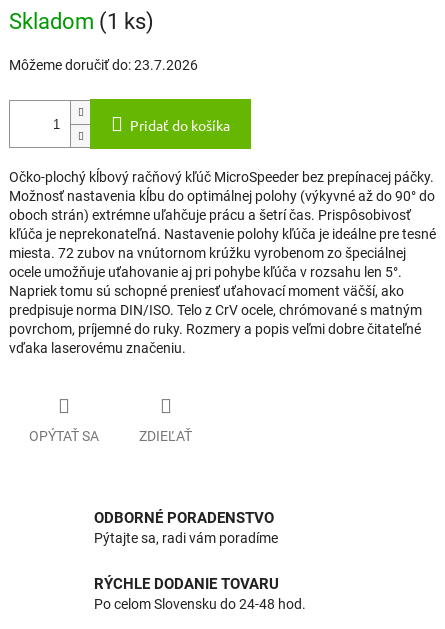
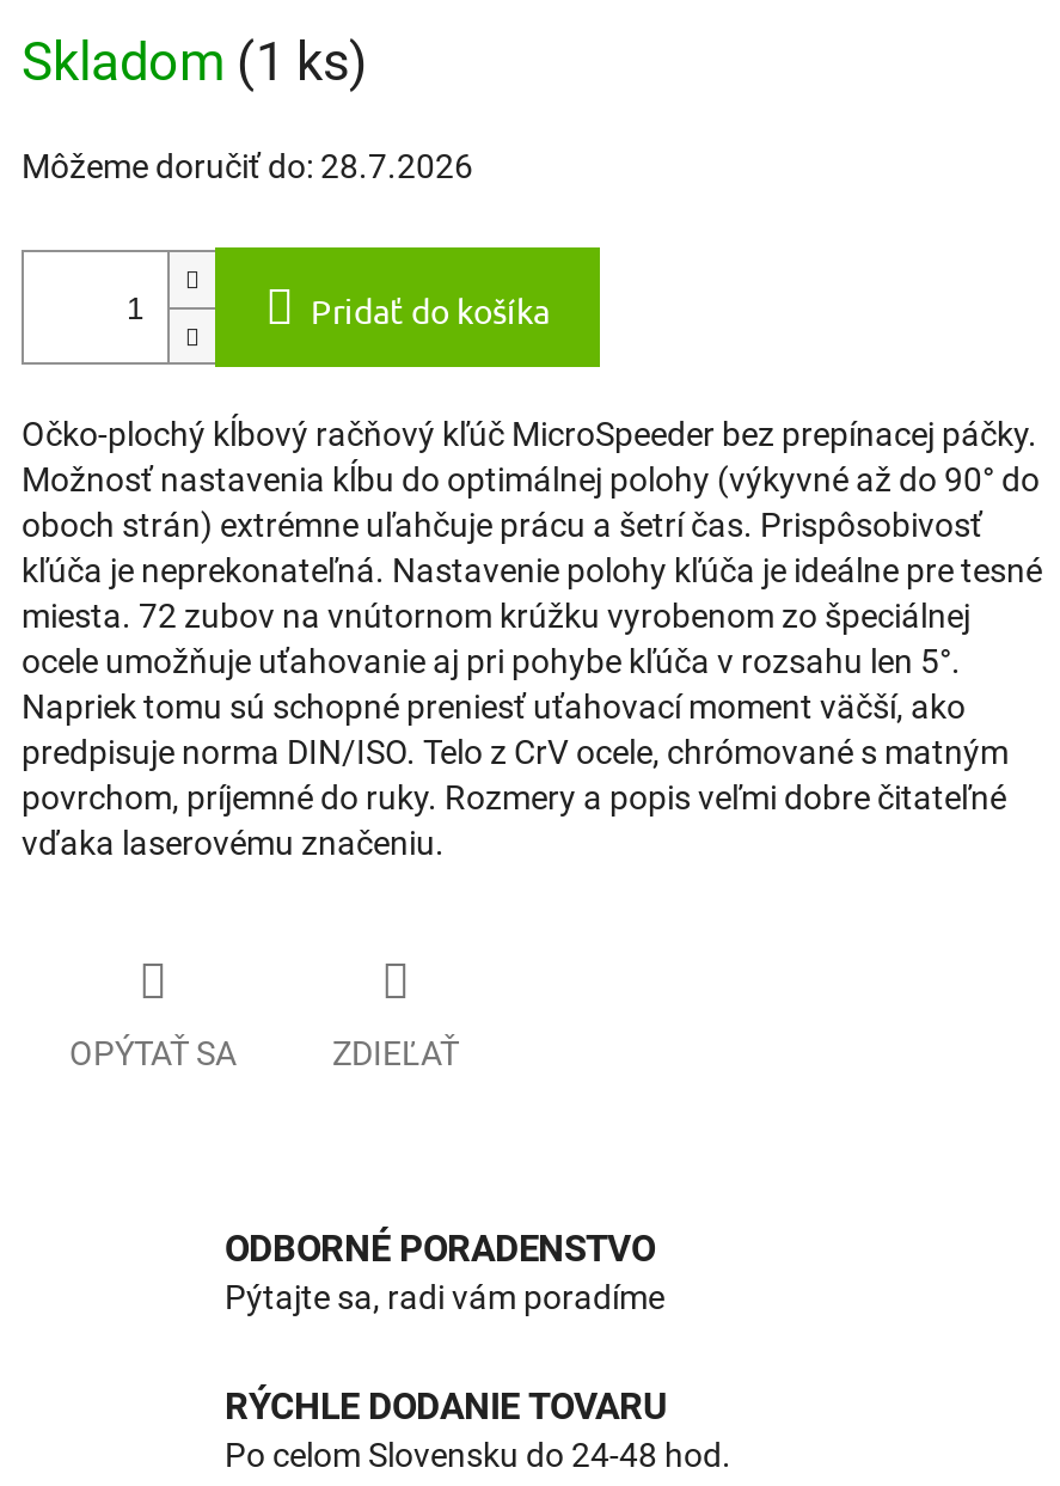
- Môžeme doručiť do: 23.7.2026
+ Môžeme doručiť do: 28.7.2026
